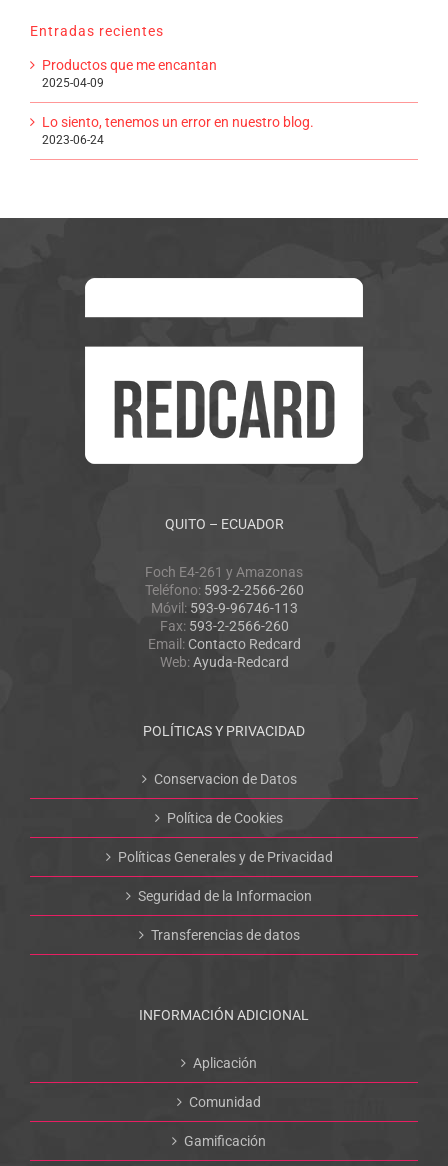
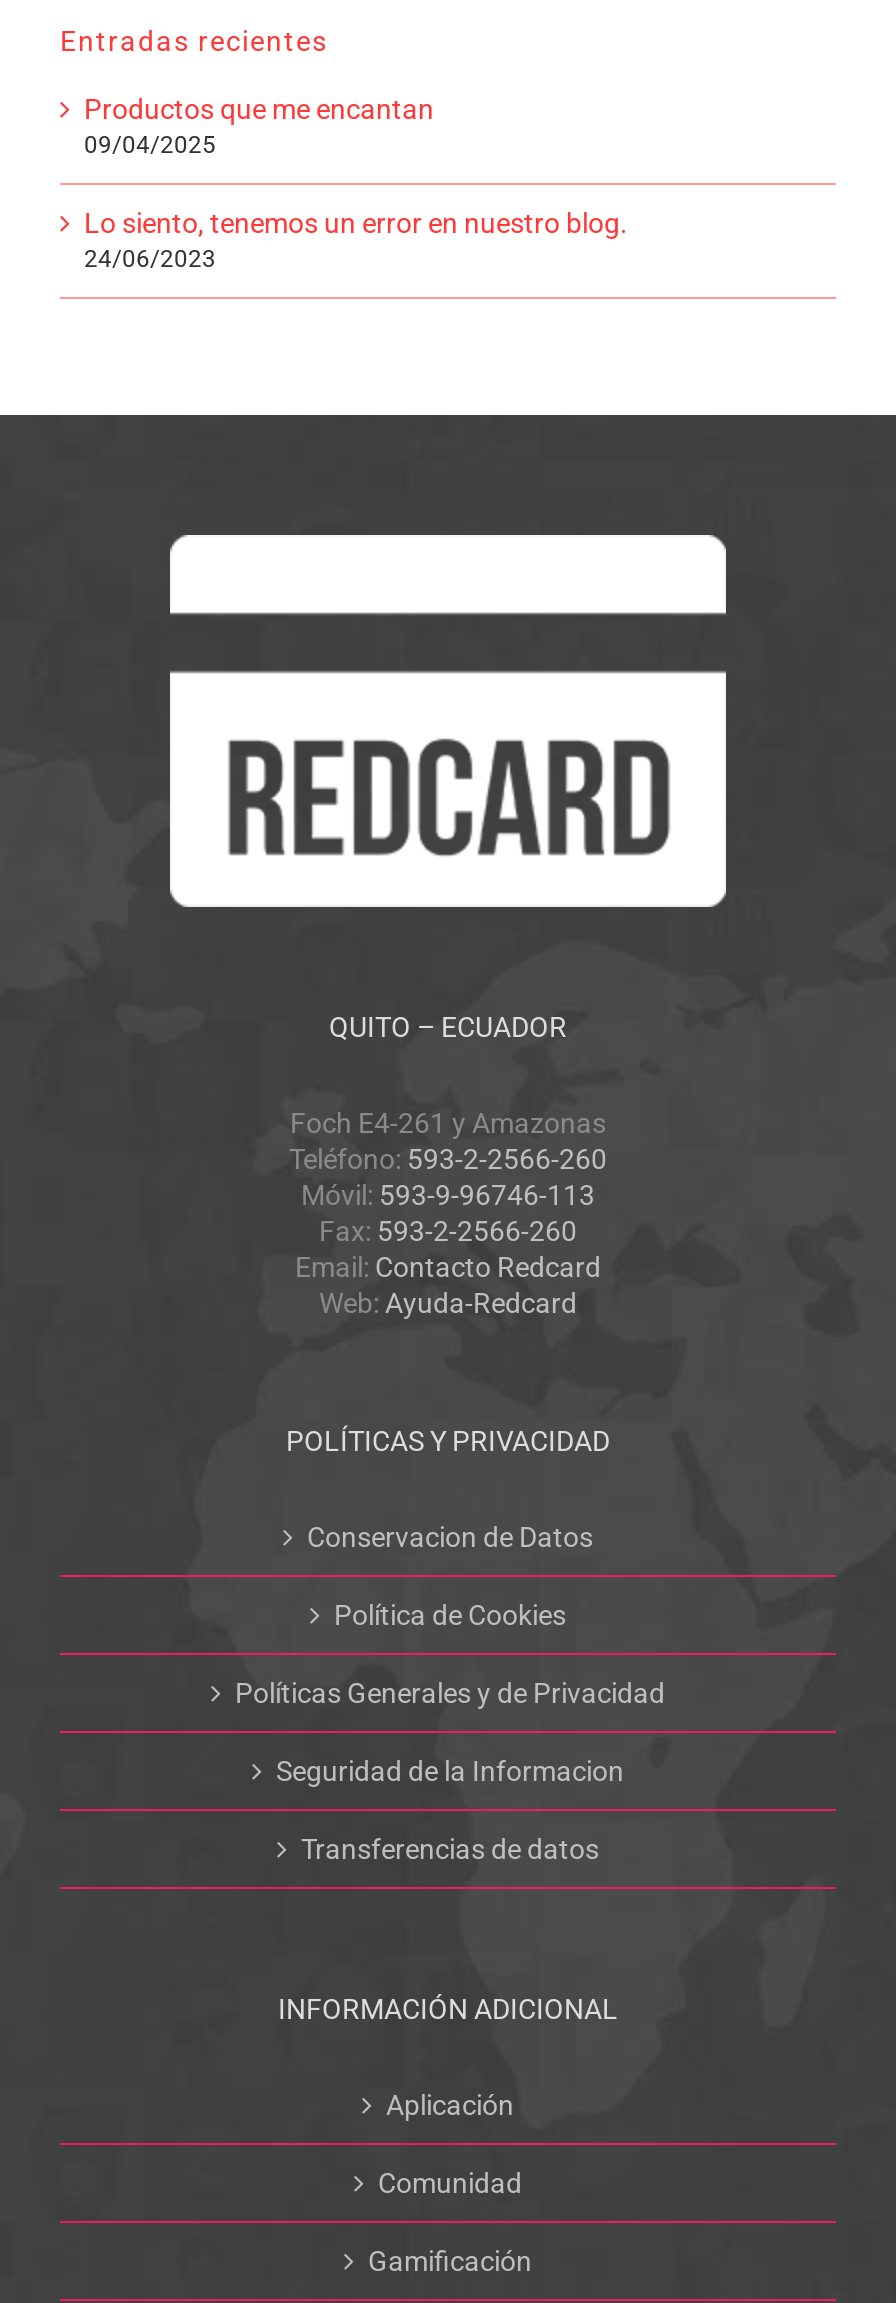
- 2025-04-09
+ 09/04/2025

- 2023-06-24
+ 24/06/2023
